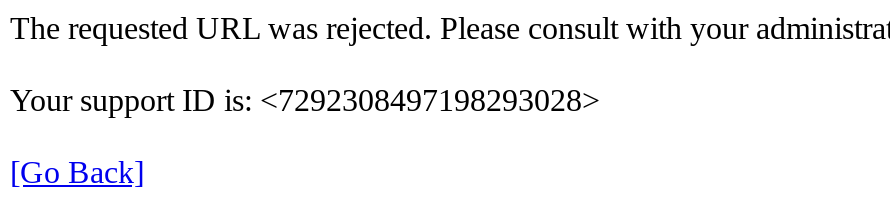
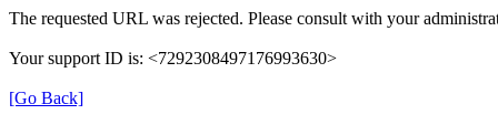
- Your support ID is: <7292308497198293028>
+ Your support ID is: <7292308497176993630>
